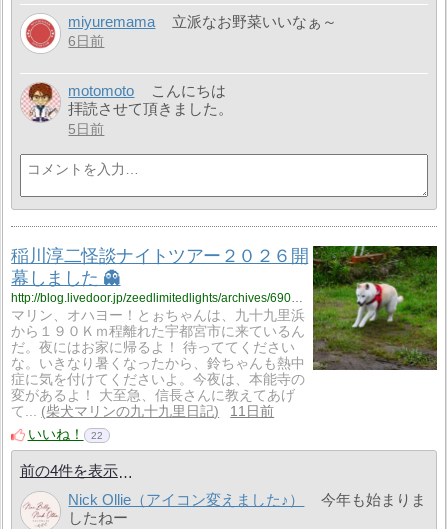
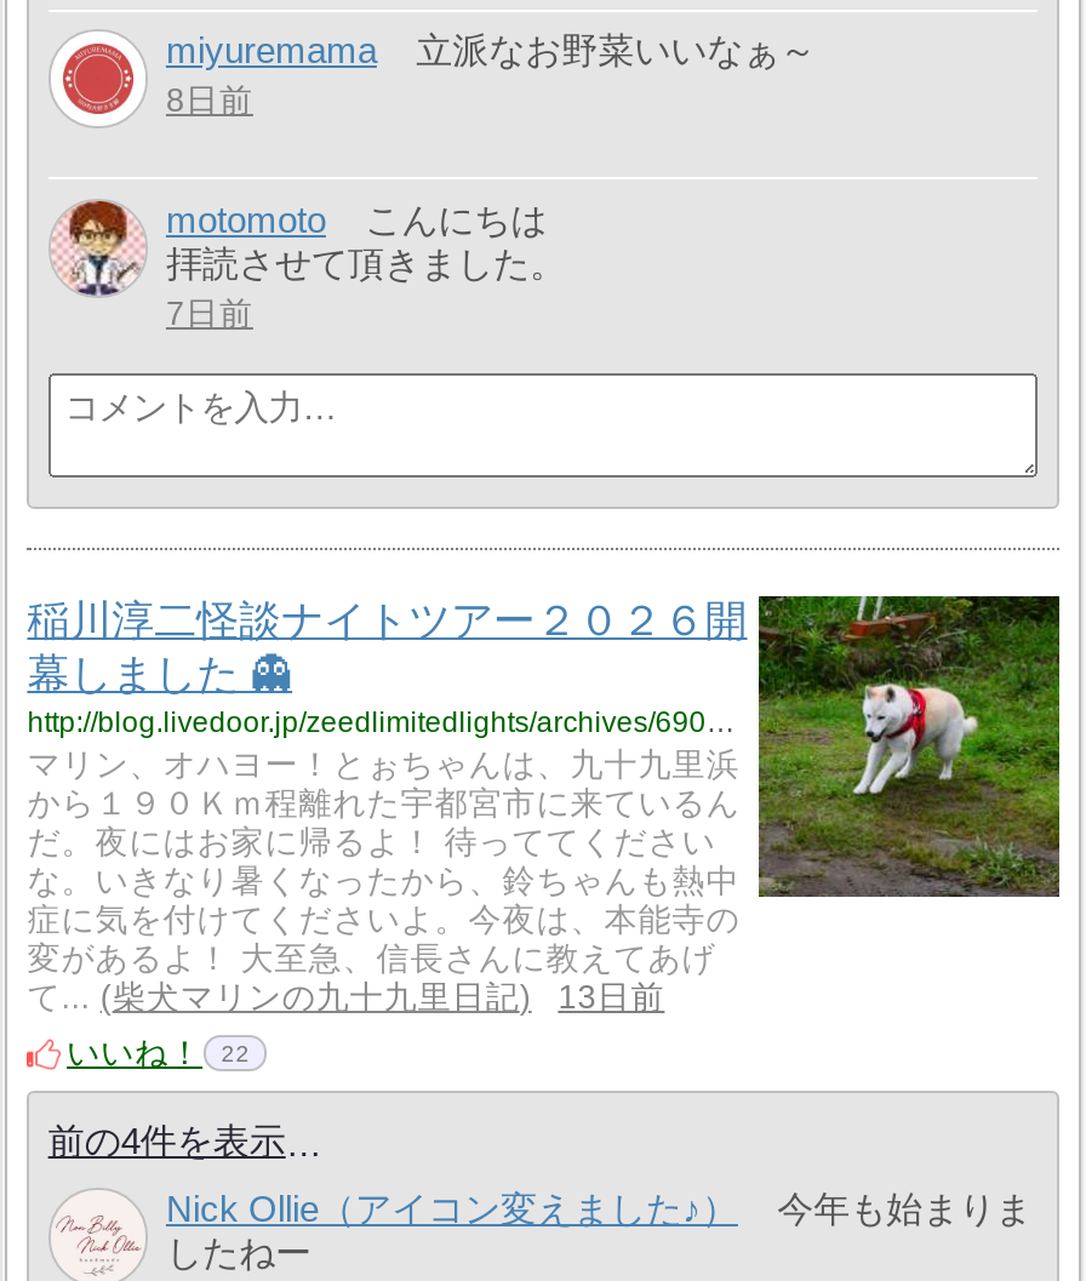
- 6日前
+ 8日前

- 5日前
+ 7日前

- 11日前
+ 13日前
